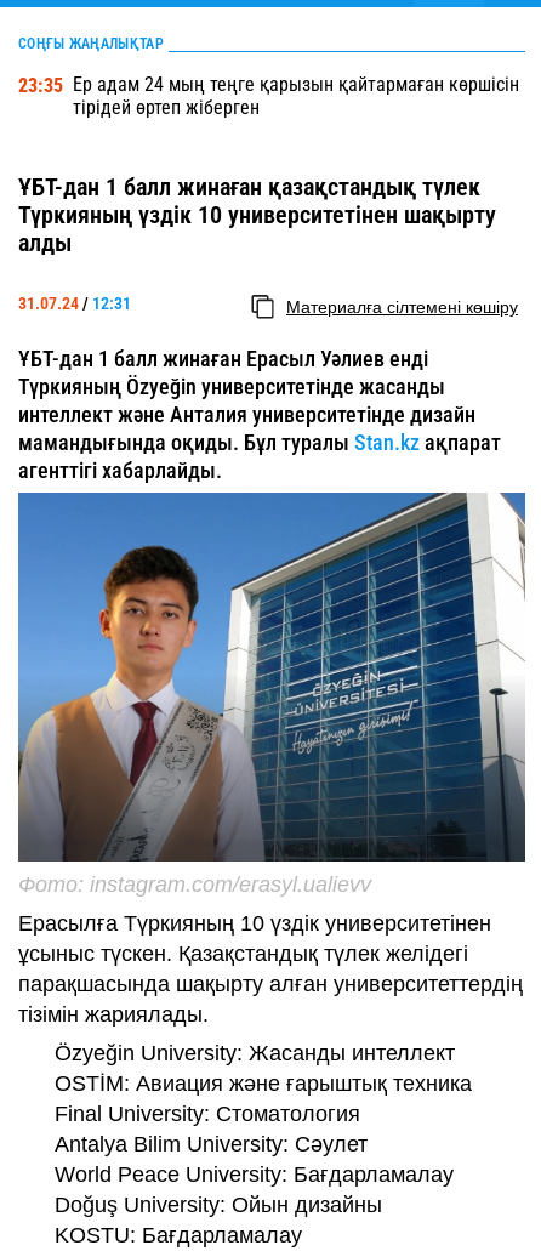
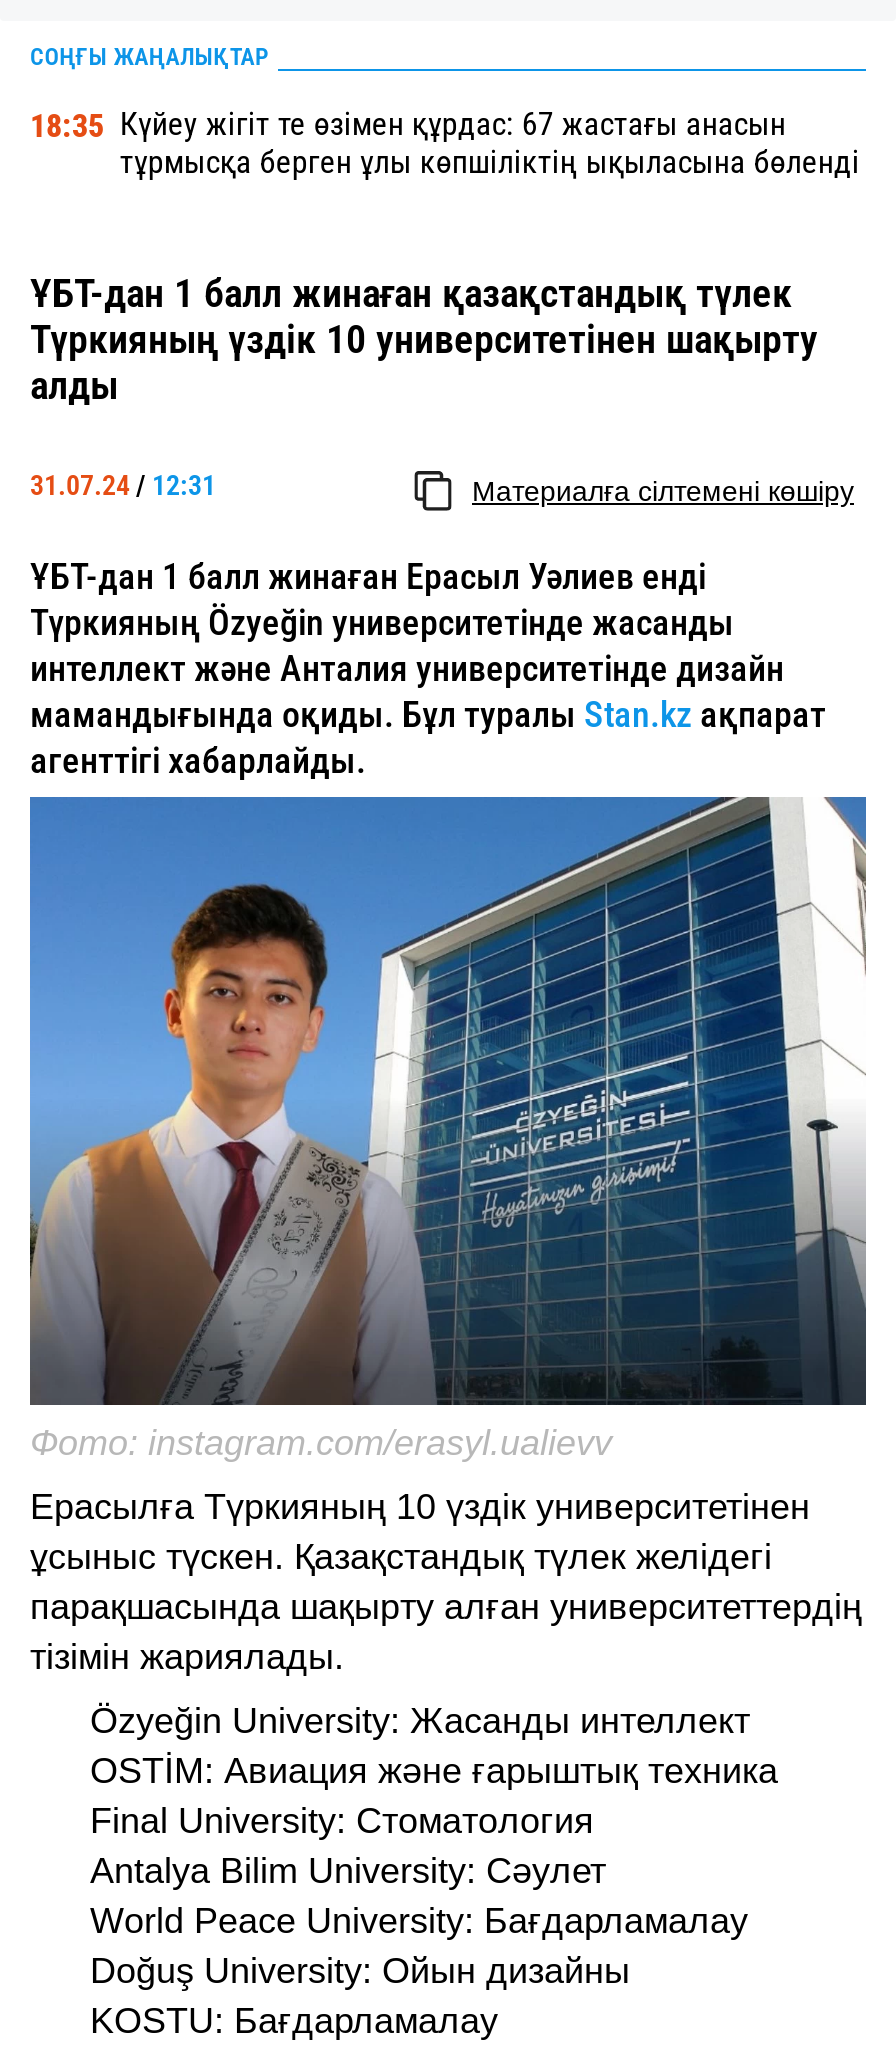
- 23:35 Ер адам 24 мың теңге қарызын қайтармаған көршісін
- тірідей өртеп жіберген
+ 18:35 Күйеу жігіт те өзімен құрдас: 67 жастағы анасын
+ тұрмысқа берген ұлы көпшіліктің ықыласына бөленді
